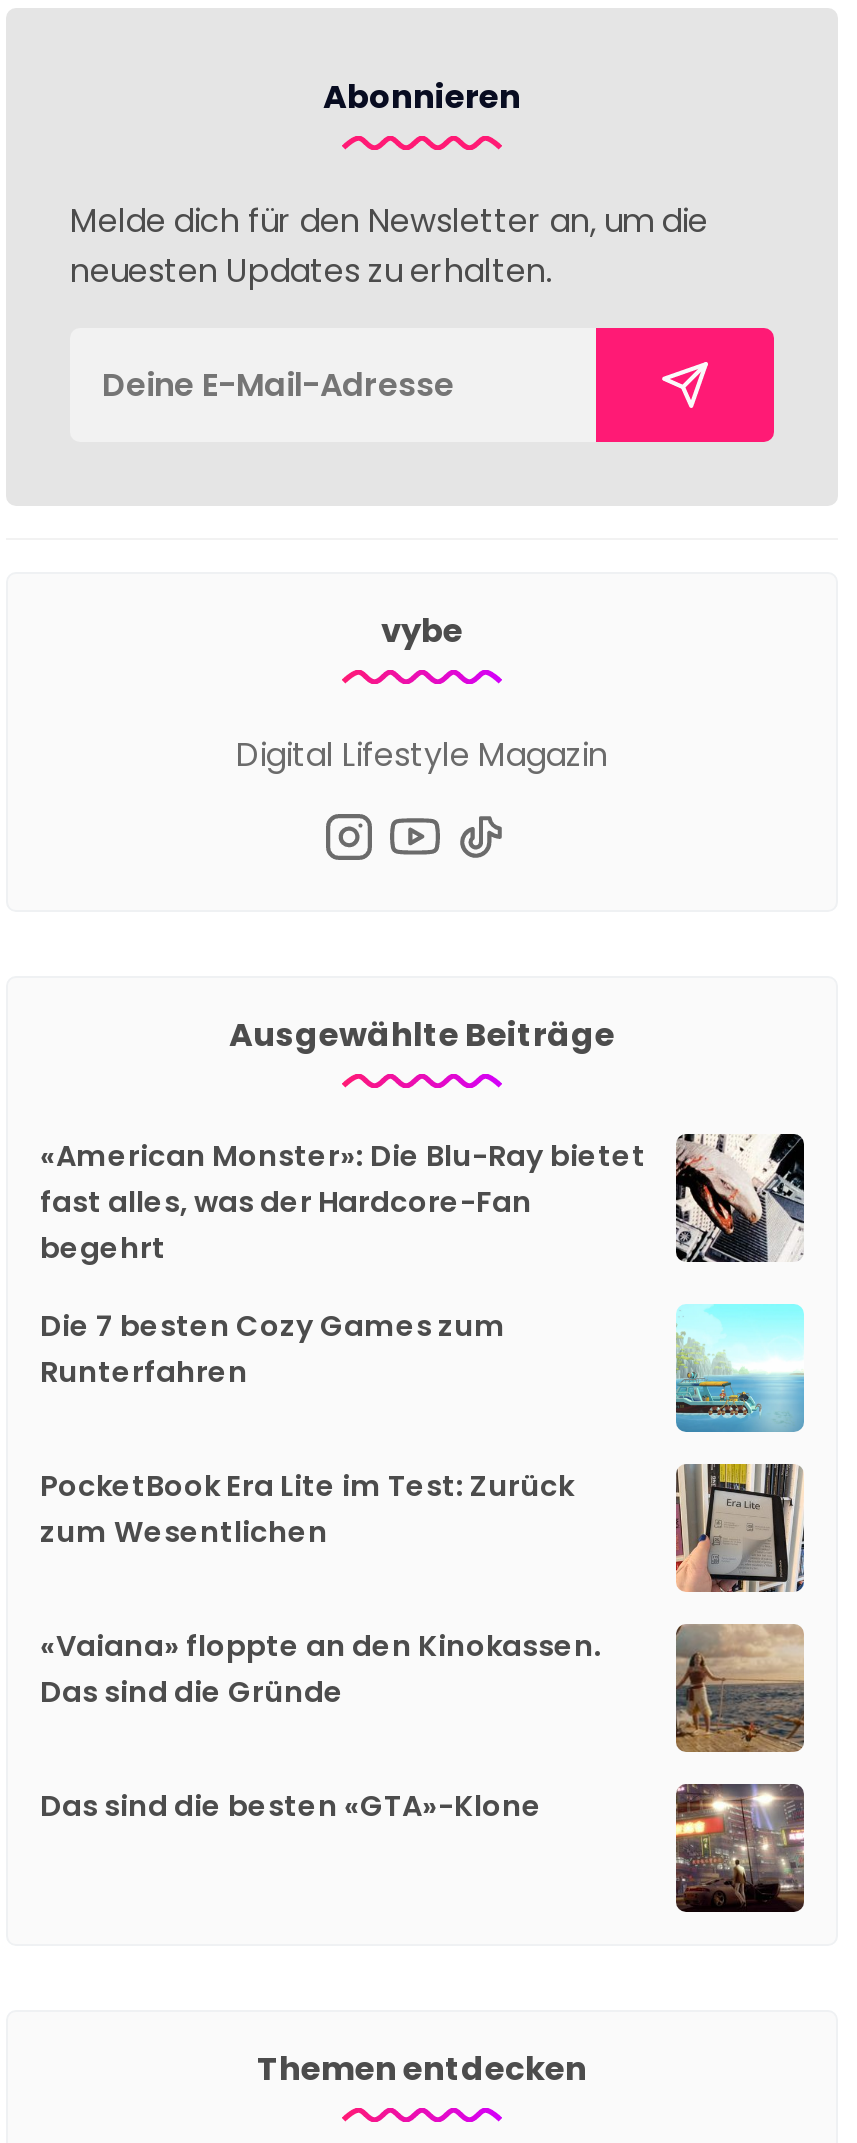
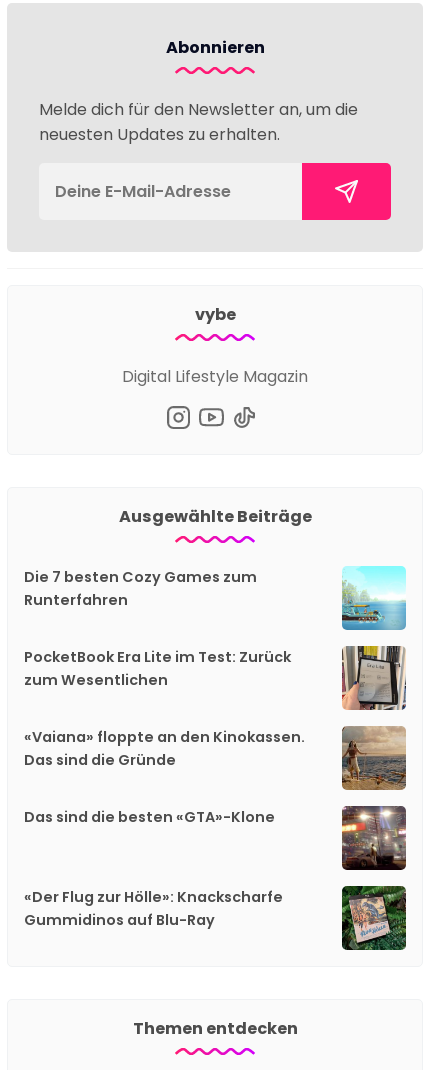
- [image]
- «American Monster»: Die Blu-Ray bietet
- fast alles, was der Hardcore-Fan
- begehrt

moved up: [image] | Die 7 besten Cozy Games zum | Runterfahren | PocketBook Era Lite im Test: Zurück | zum Wesentlichen | «Vaiana» floppte an den Kinokassen. | Das sind die Gründe | Das sind die besten «GTA»-Klone

moved up: [image]

+ «Der Flug zur Hölle»: Knackscharfe
+ Gummidinos auf Blu-Ray

+ [image]
